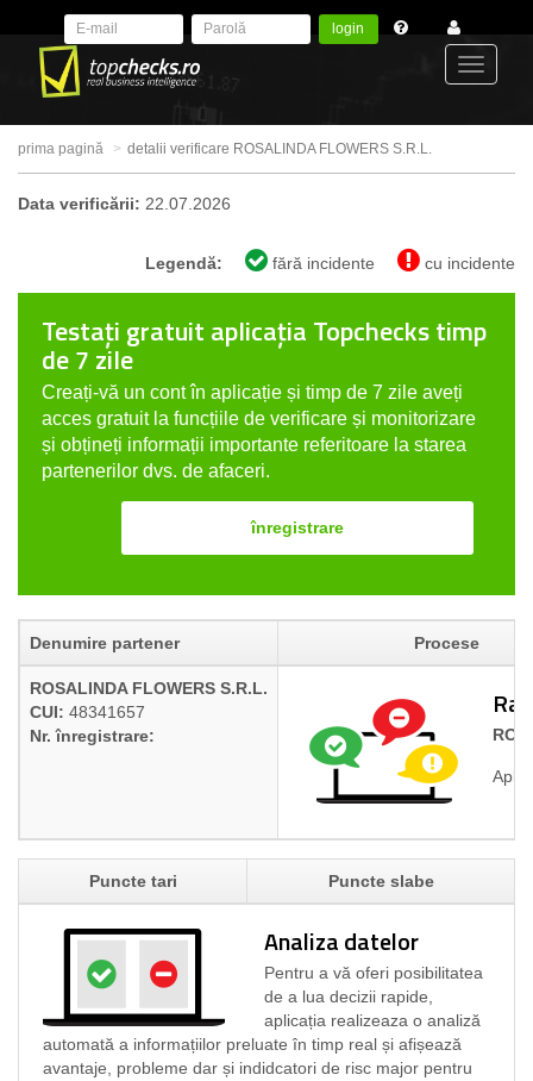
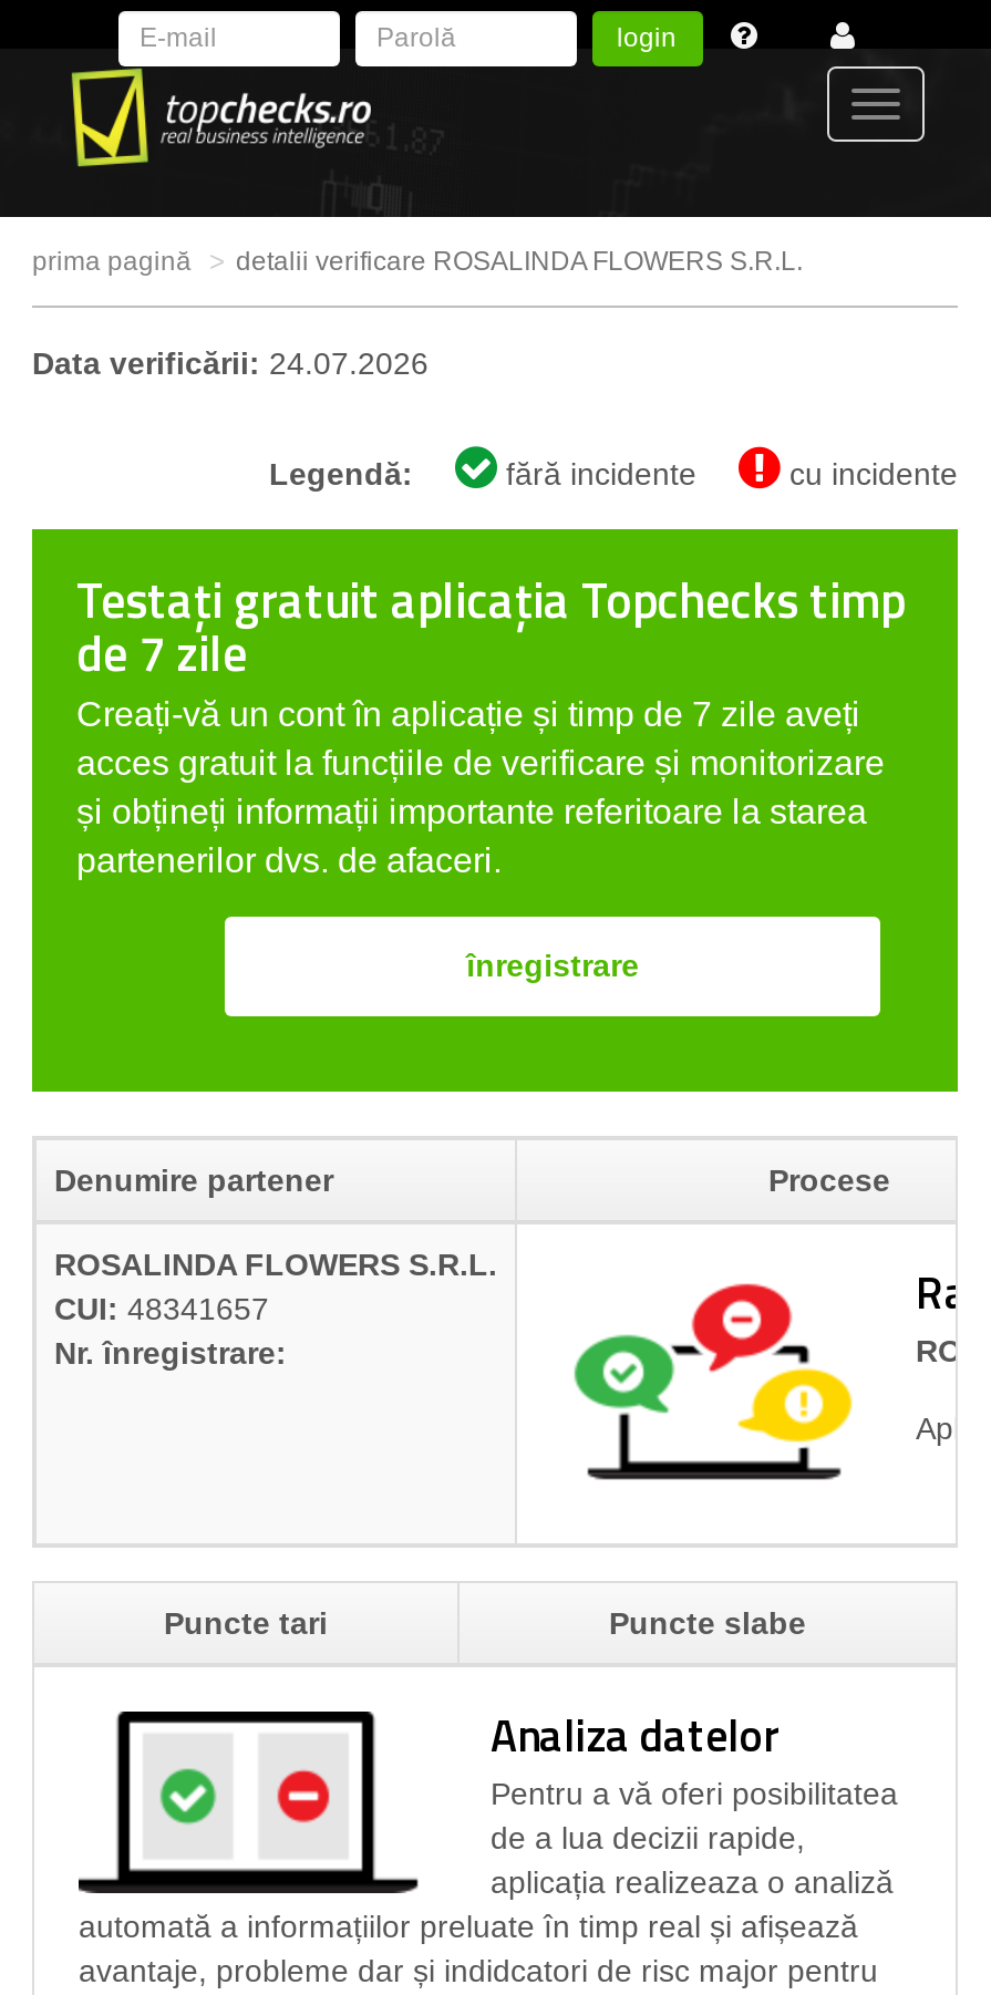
- Data verificării: 22.07.2026
+ Data verificării: 24.07.2026
